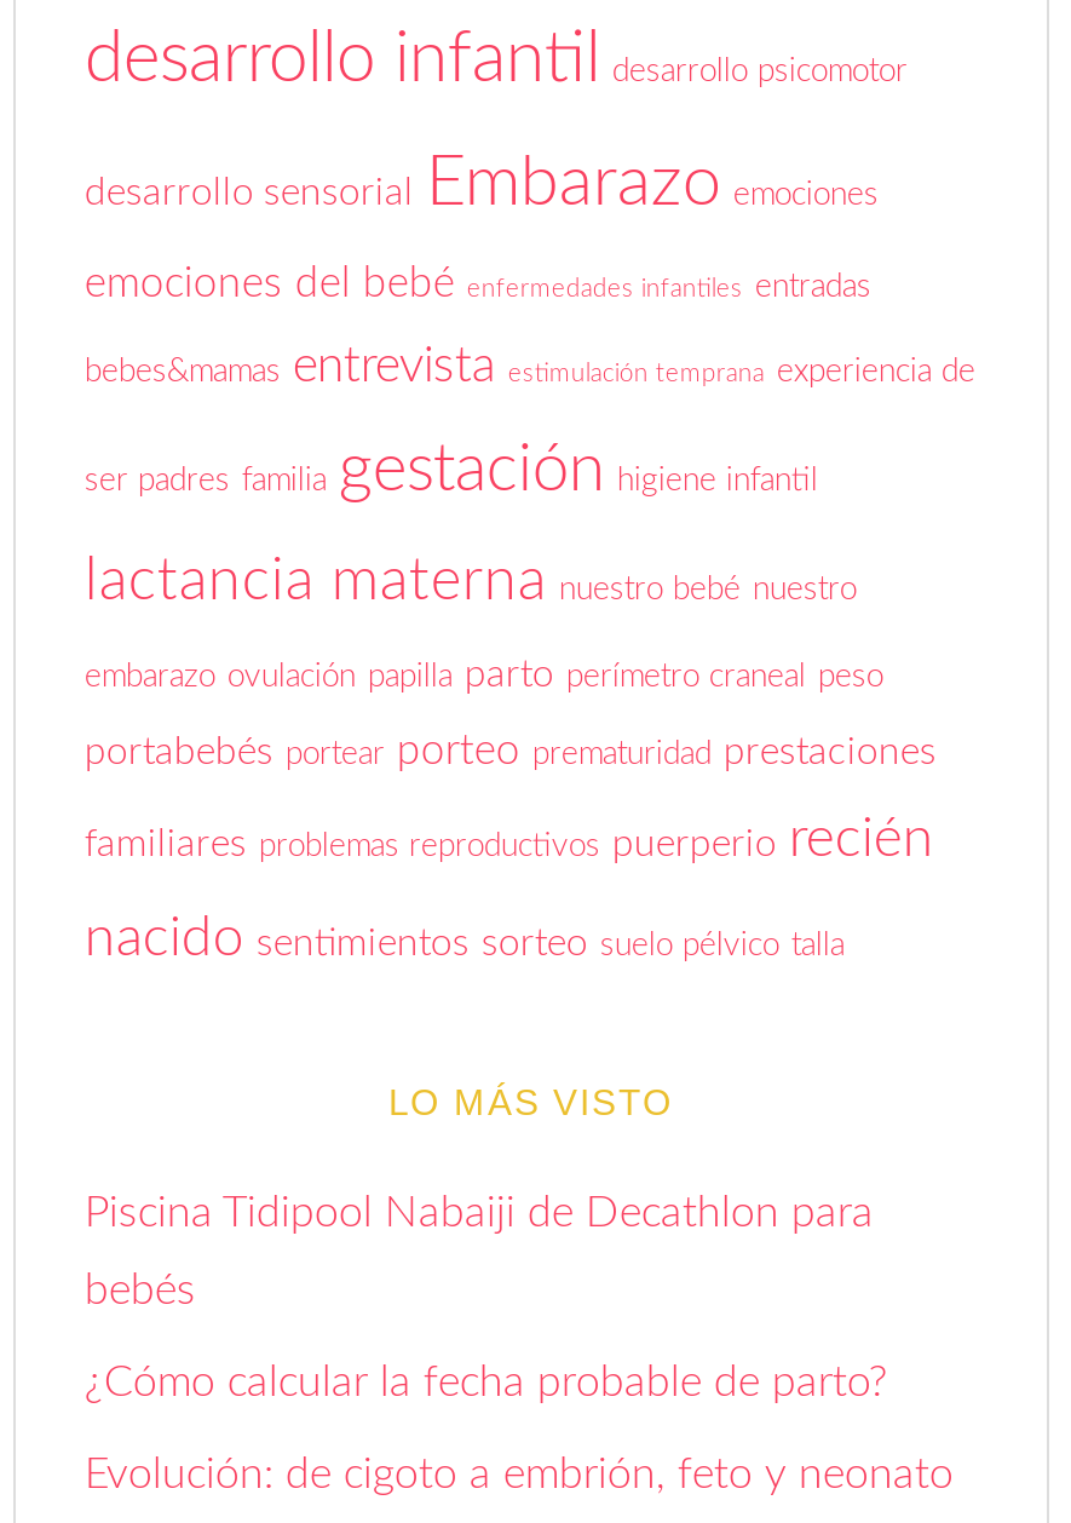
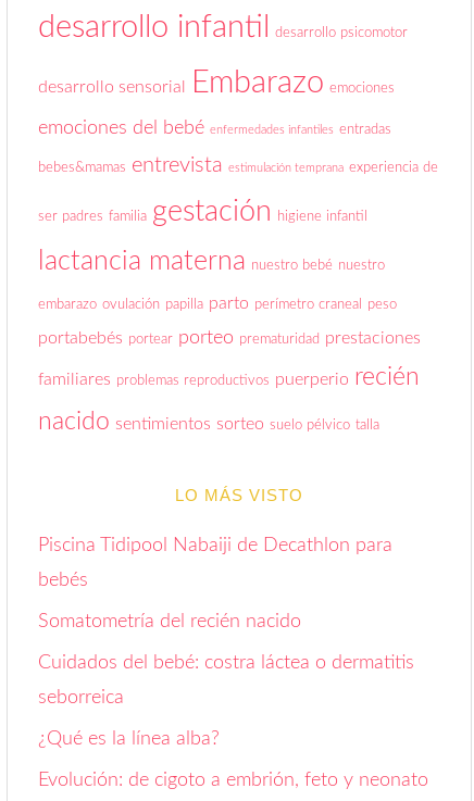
- ¿Cómo calcular la fecha probable de parto?
+ Somatometría del recién nacido
+ Cuidados del bebé: costra láctea o dermatitis
+ seborreica
+ ¿Qué es la línea alba?
